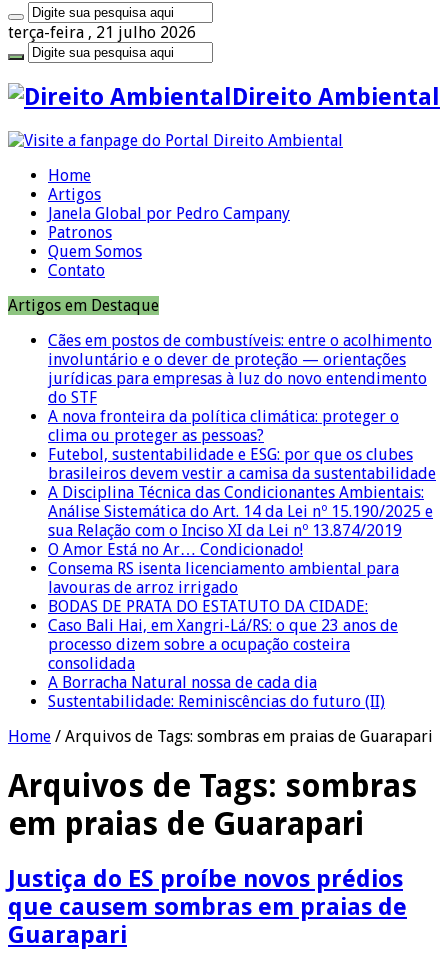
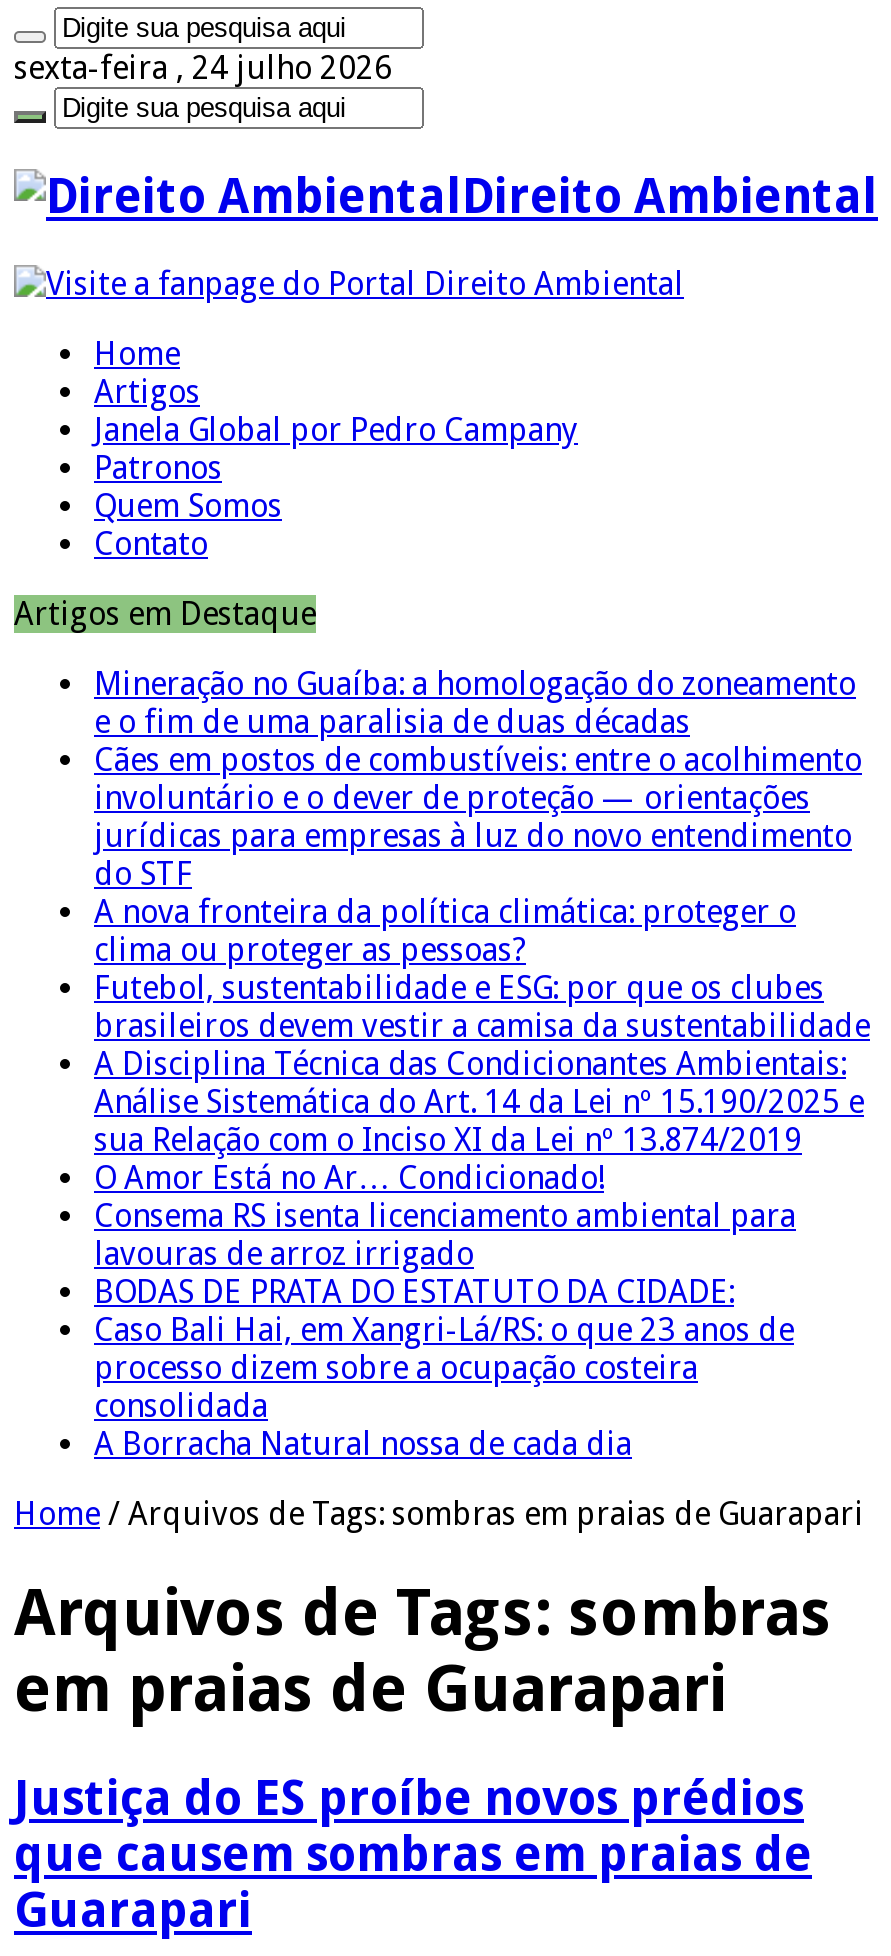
- terça-feira , 21 julho 2026
+ sexta-feira , 24 julho 2026

+ Mineração no Guaíba: a homologação do zoneamento
+ e o fim de uma paralisia de duas décadas

moved down: Cães em postos de combustíveis: entre o acolhimento | involuntário e o dever de proteção — orientações | jurídicas para empresas à luz do novo entendimento | ... | consolidada | A Borracha Natural nossa de cada dia

- Sustentabilidade: Reminiscências do futuro (II)
